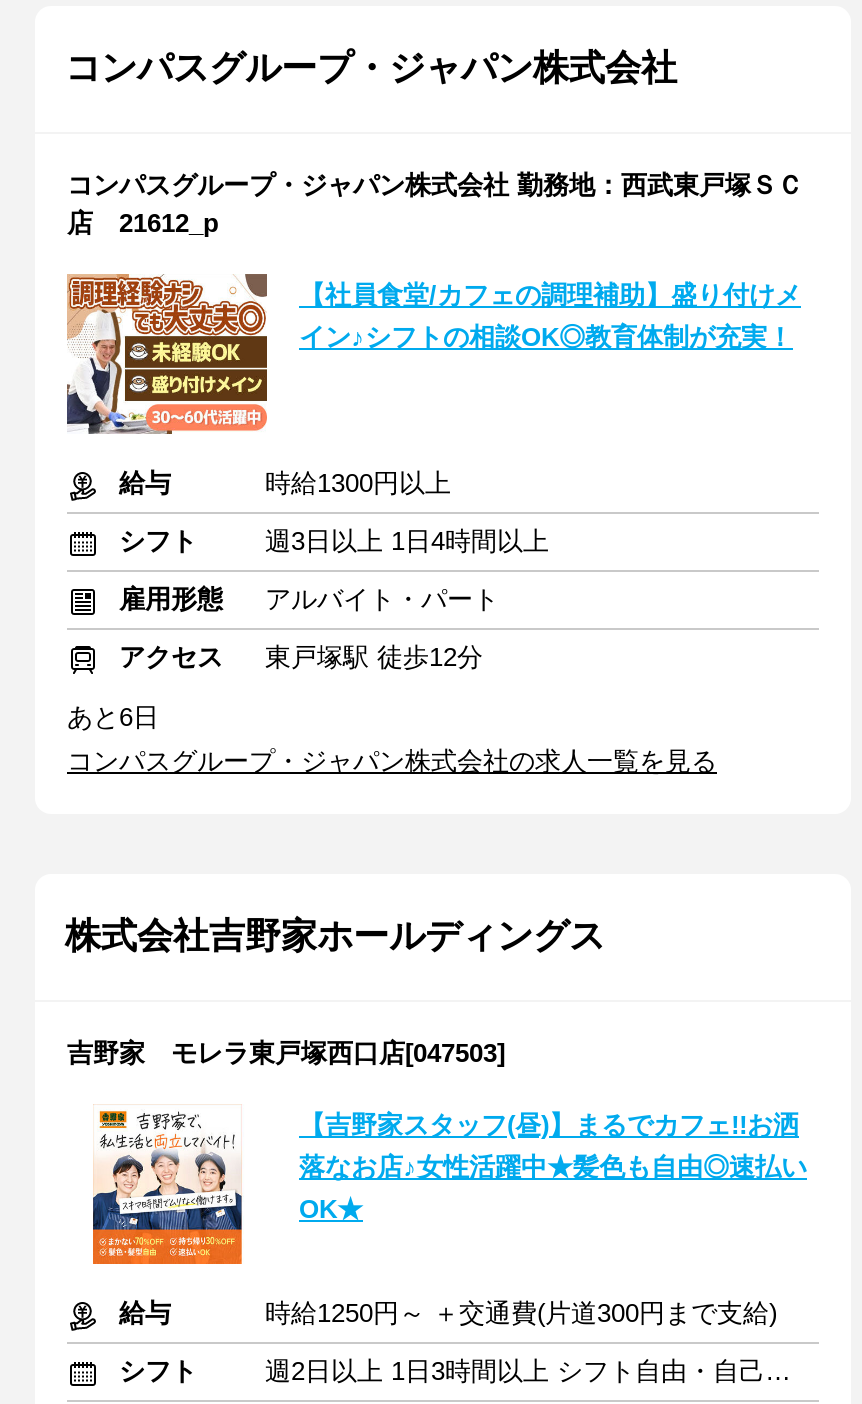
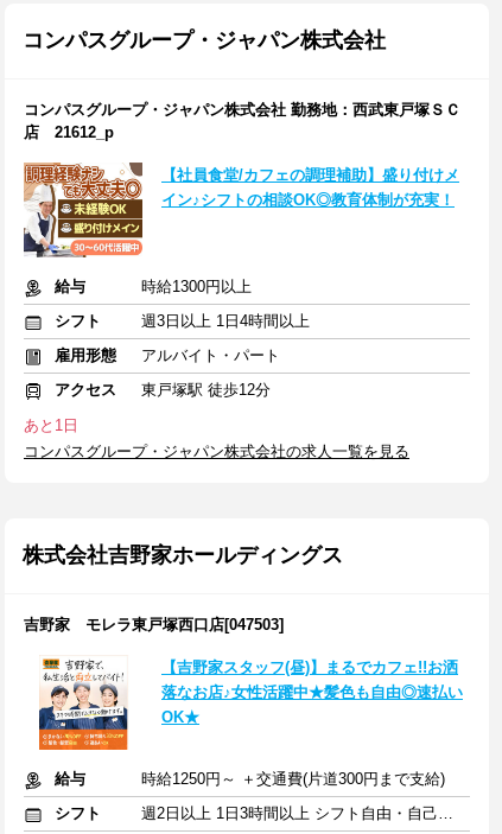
- あと6日
+ あと1日
